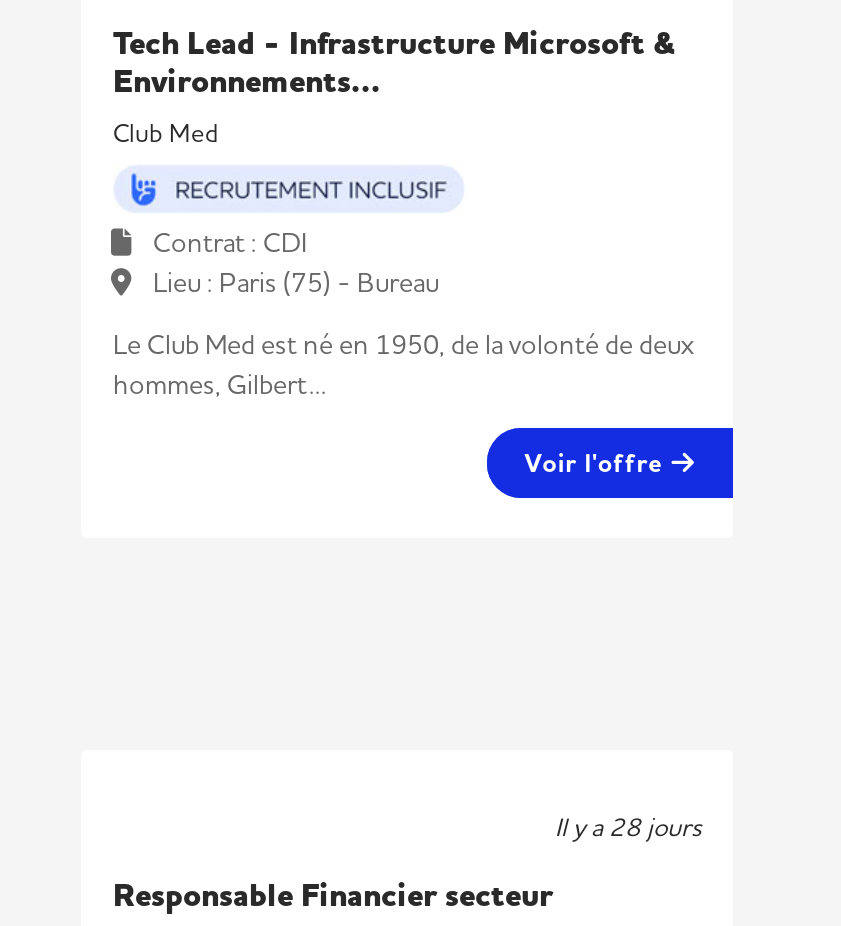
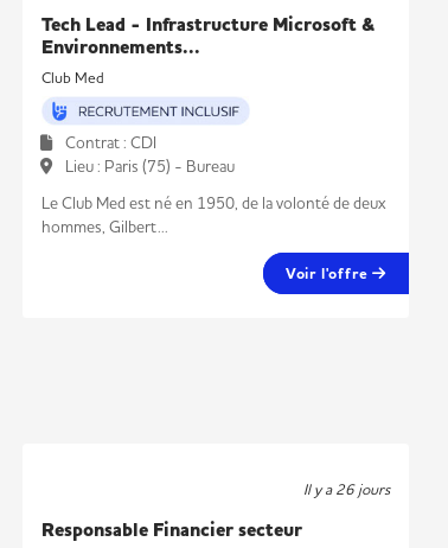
- Il y a 28 jours
+ Il y a 26 jours
